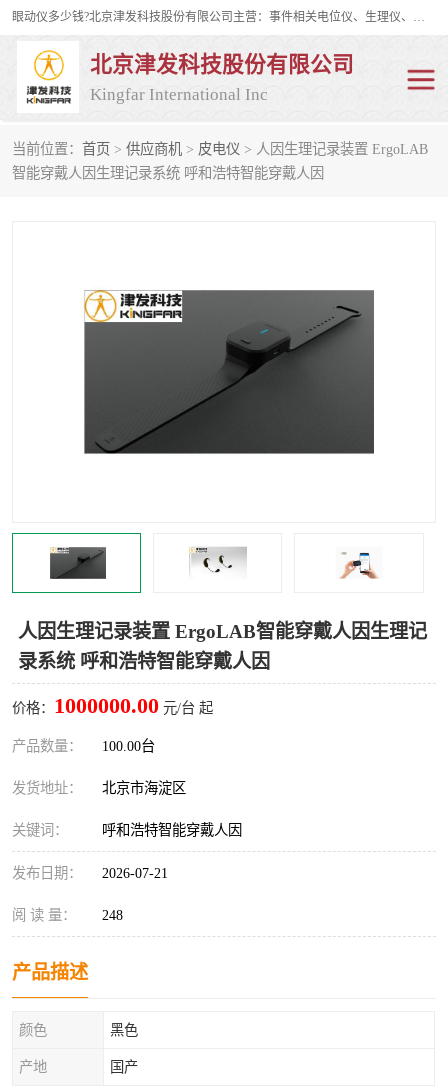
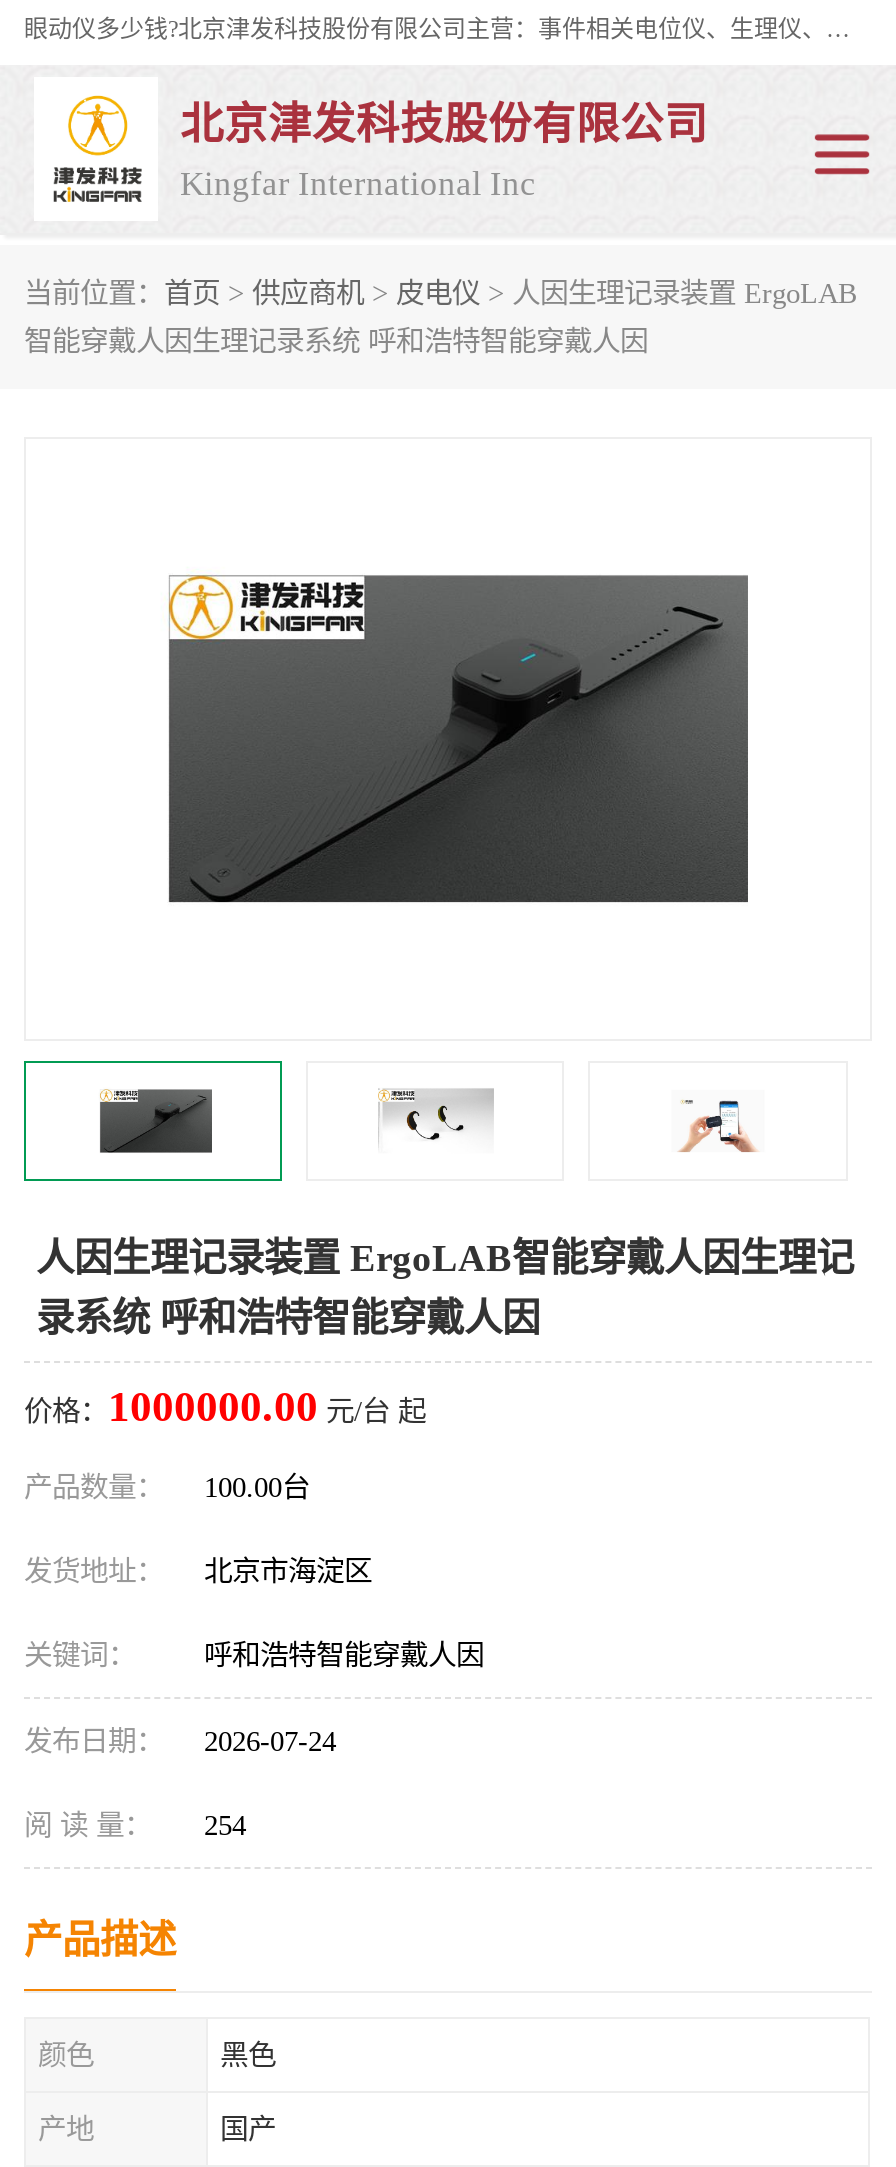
- 发布日期： 2026-07-21
+ 发布日期： 2026-07-24

- 阅 读 量： 248
+ 阅 读 量： 254
